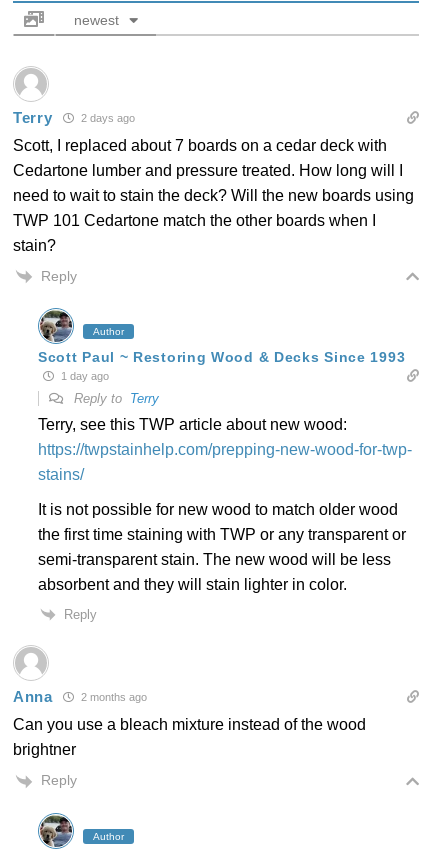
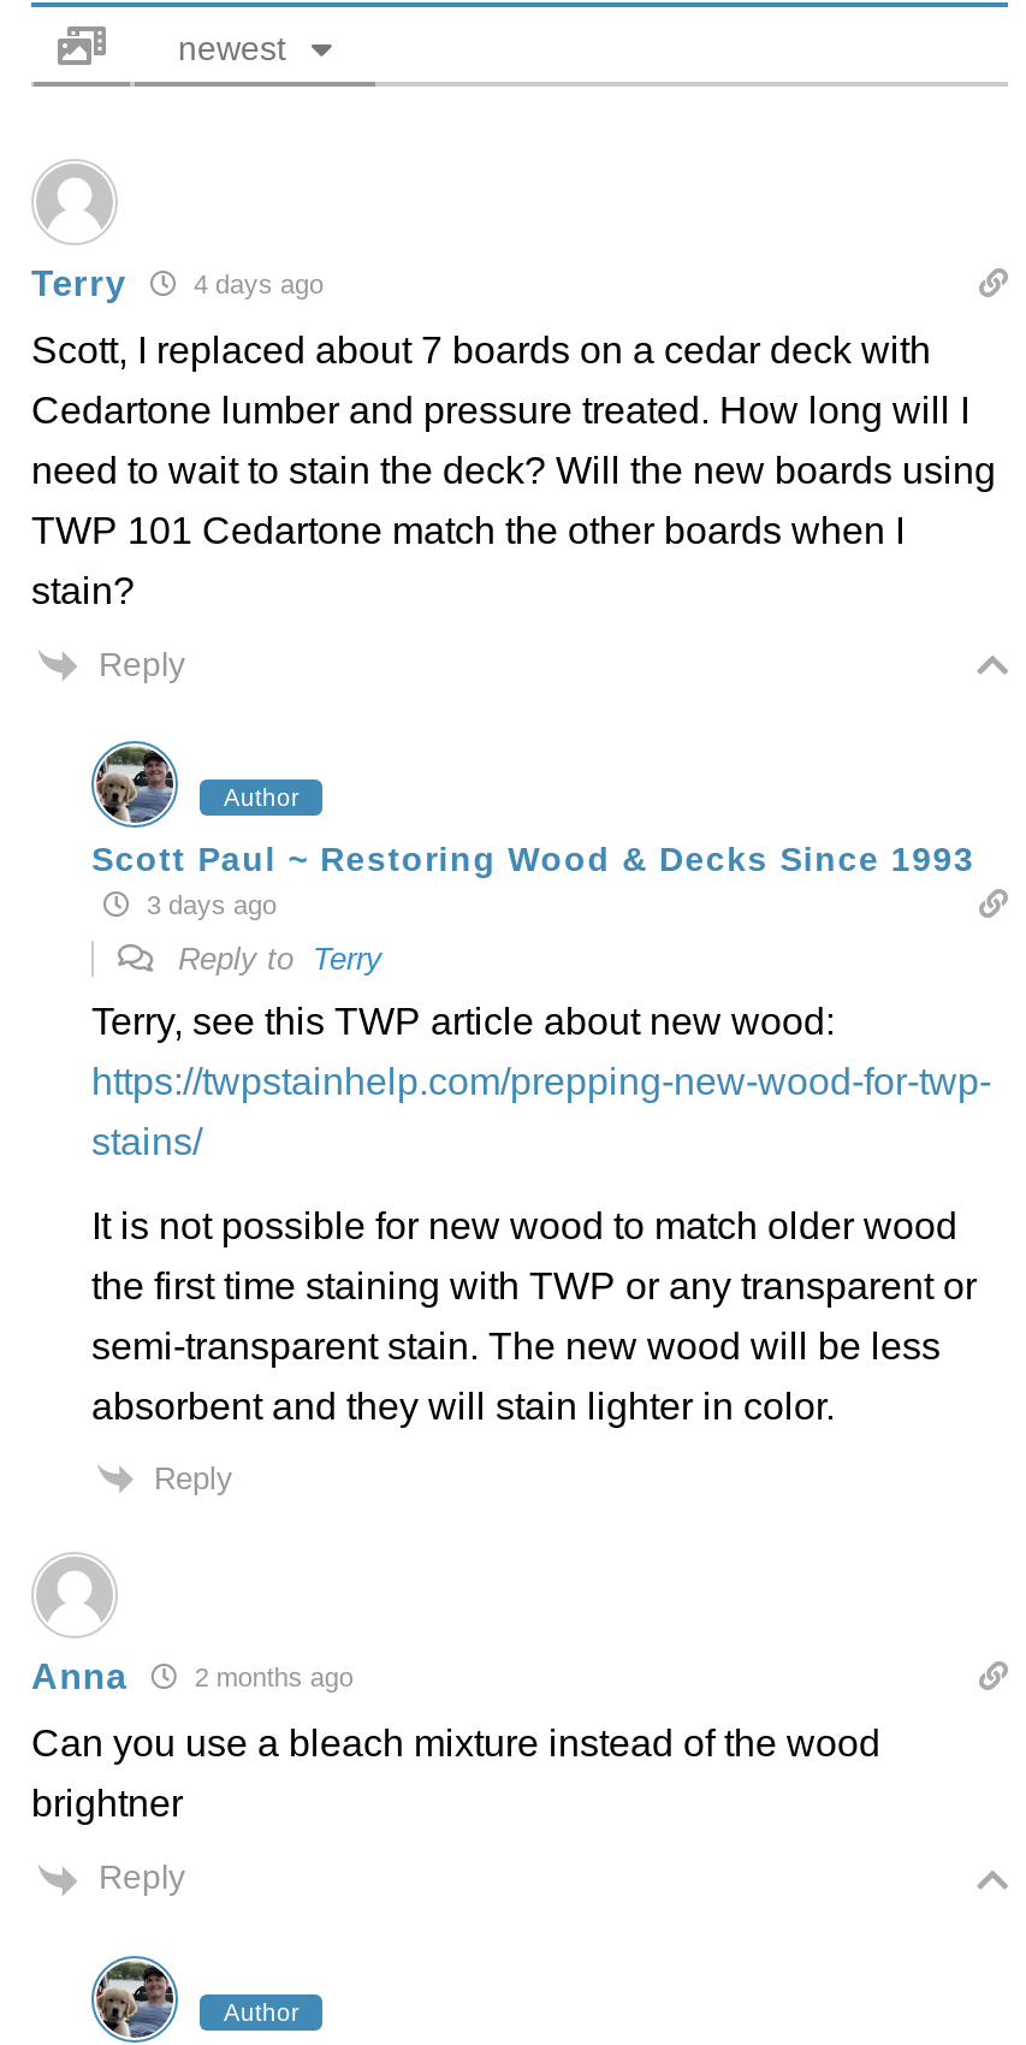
- 2 days ago
+ 4 days ago

- 1 day ago
+ 3 days ago
